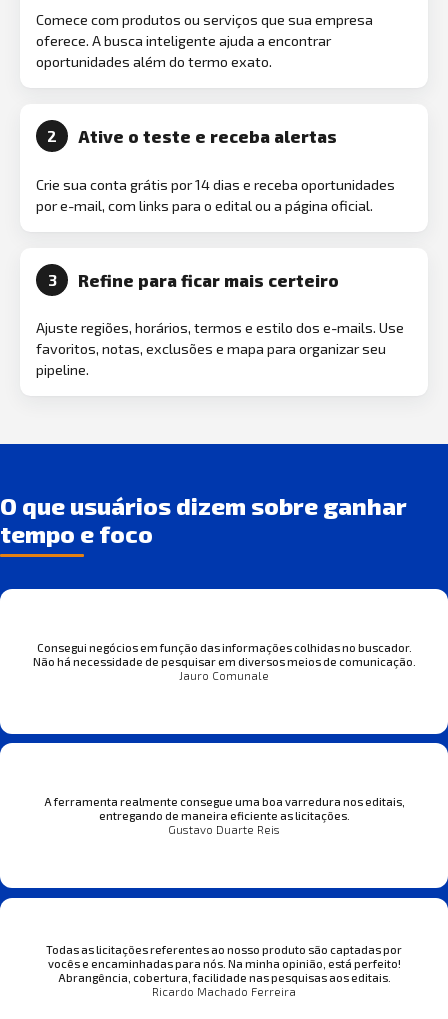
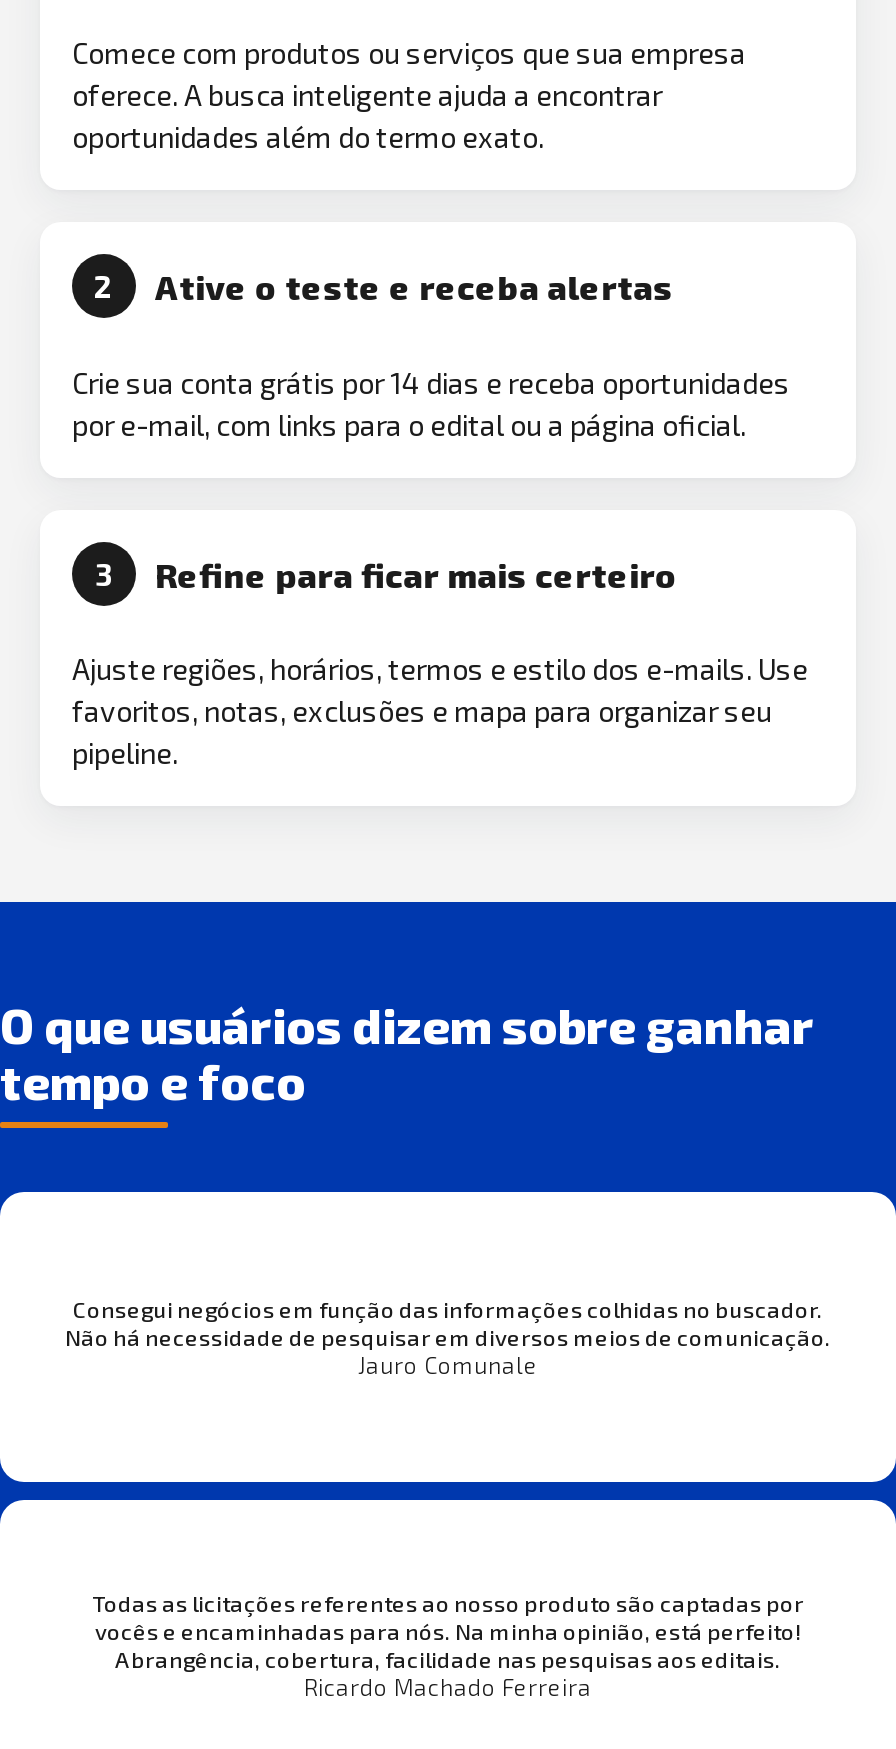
- A ferramenta realmente consegue uma boa varredura nos editais,
- entregando de maneira eficiente as licitações.
- Gustavo Duarte Reis
